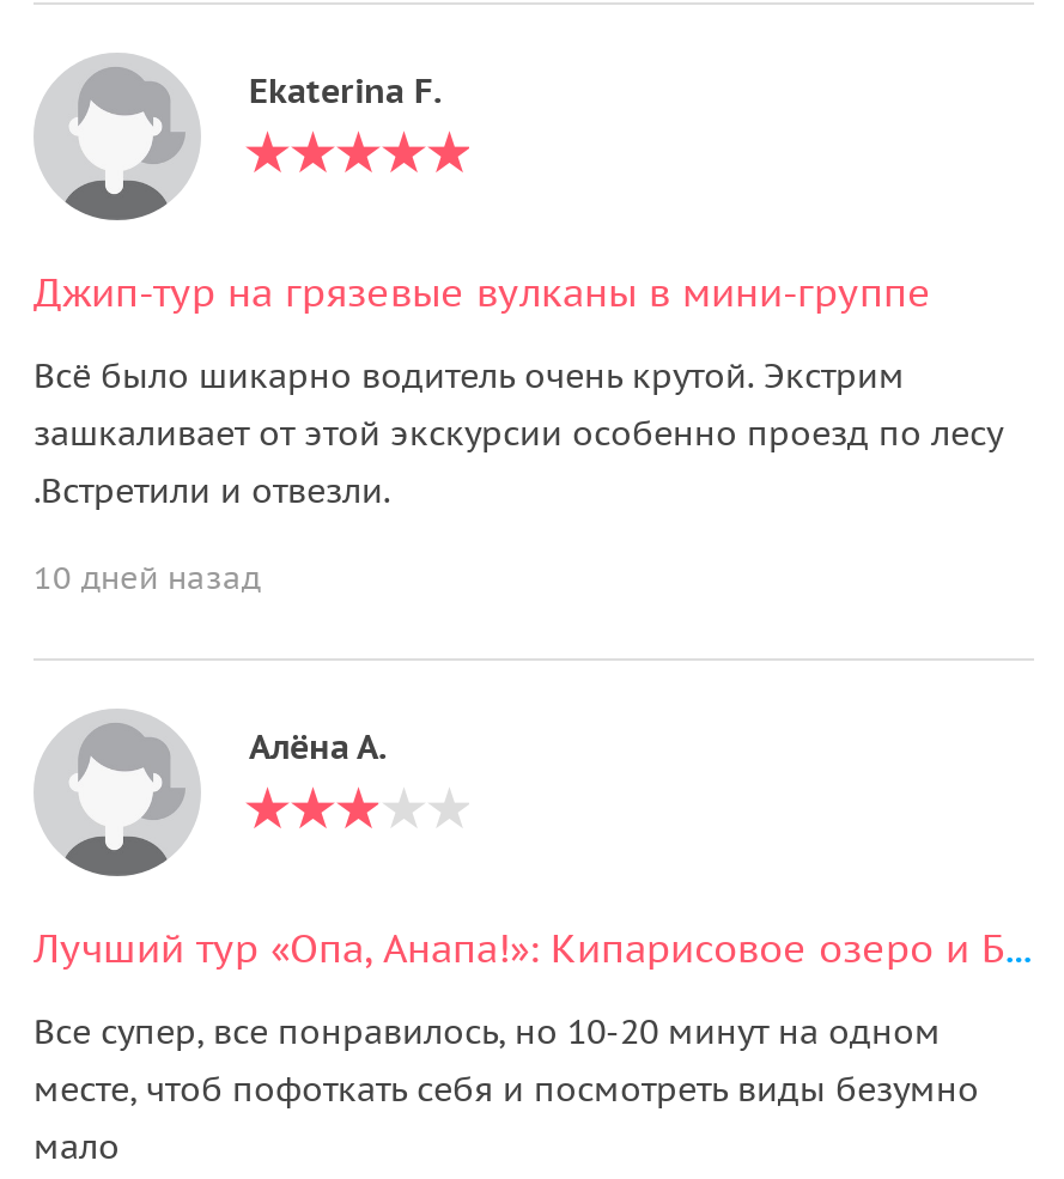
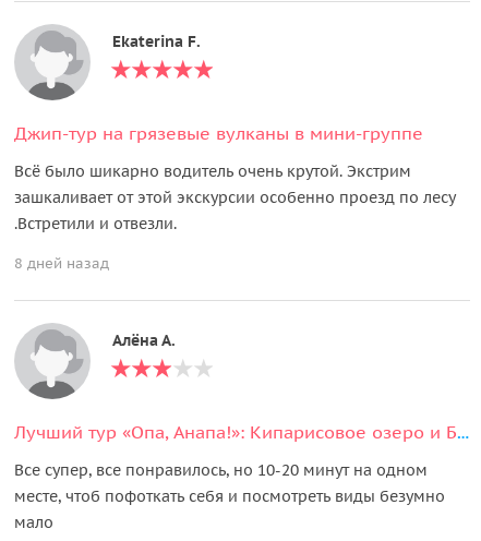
- 10 дней назад
+ 8 дней назад
